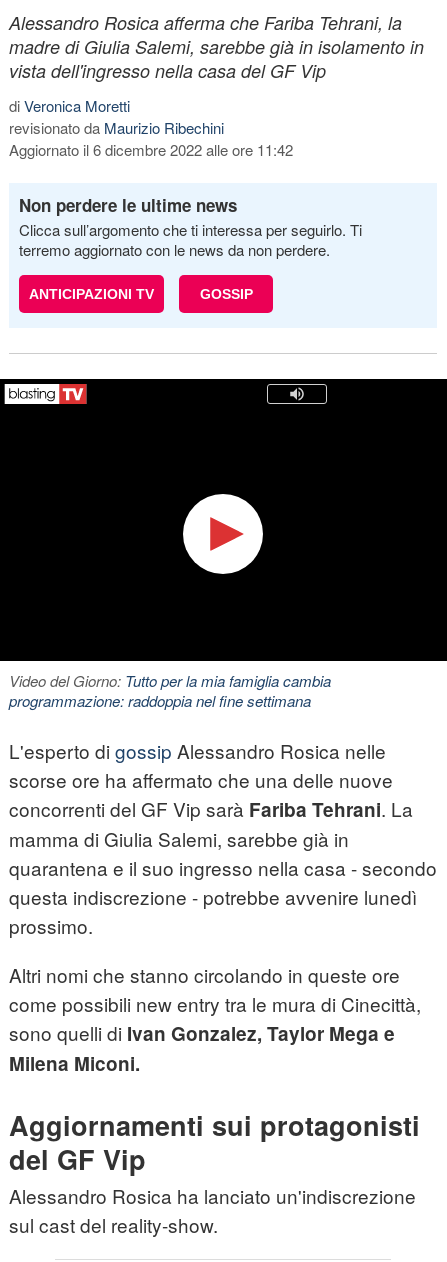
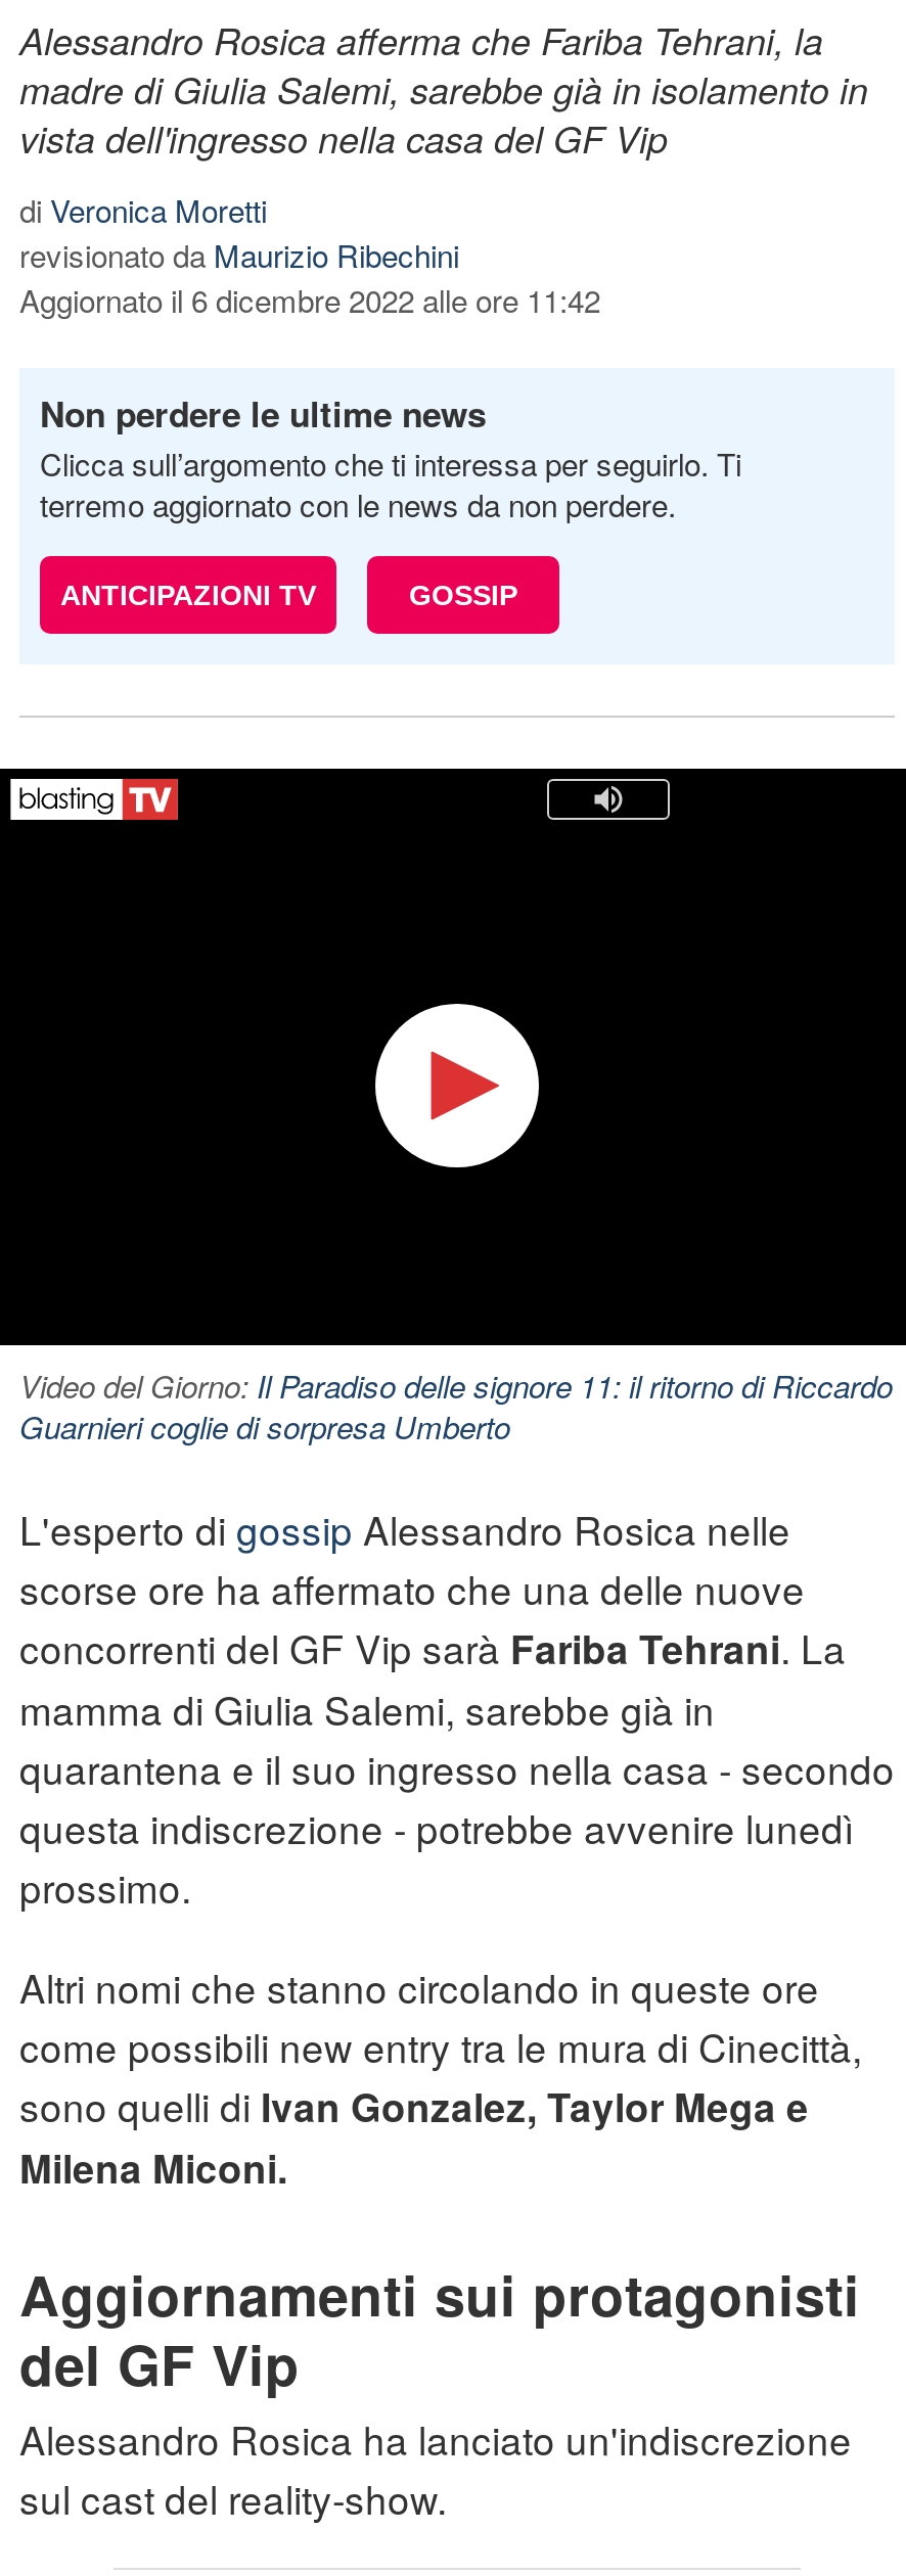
- Video del Giorno: Tutto per la mia famiglia cambia
- programmazione: raddoppia nel fine settimana
+ Video del Giorno: Il Paradiso delle signore 11: il ritorno di Riccardo
+ Guarnieri coglie di sorpresa Umberto
